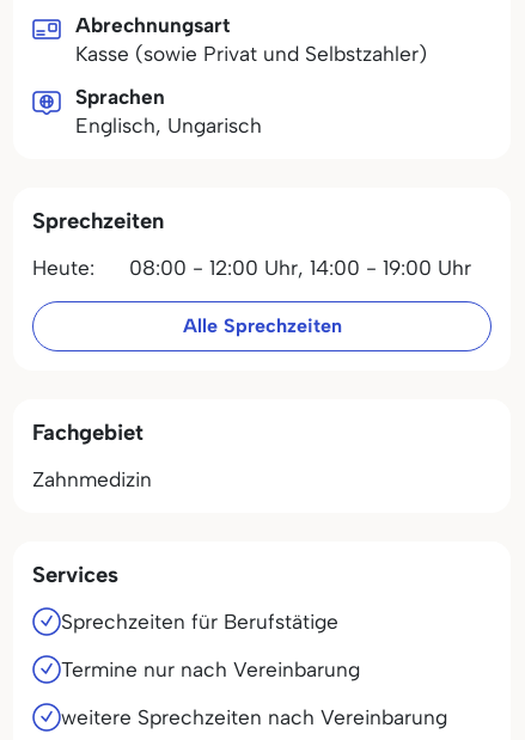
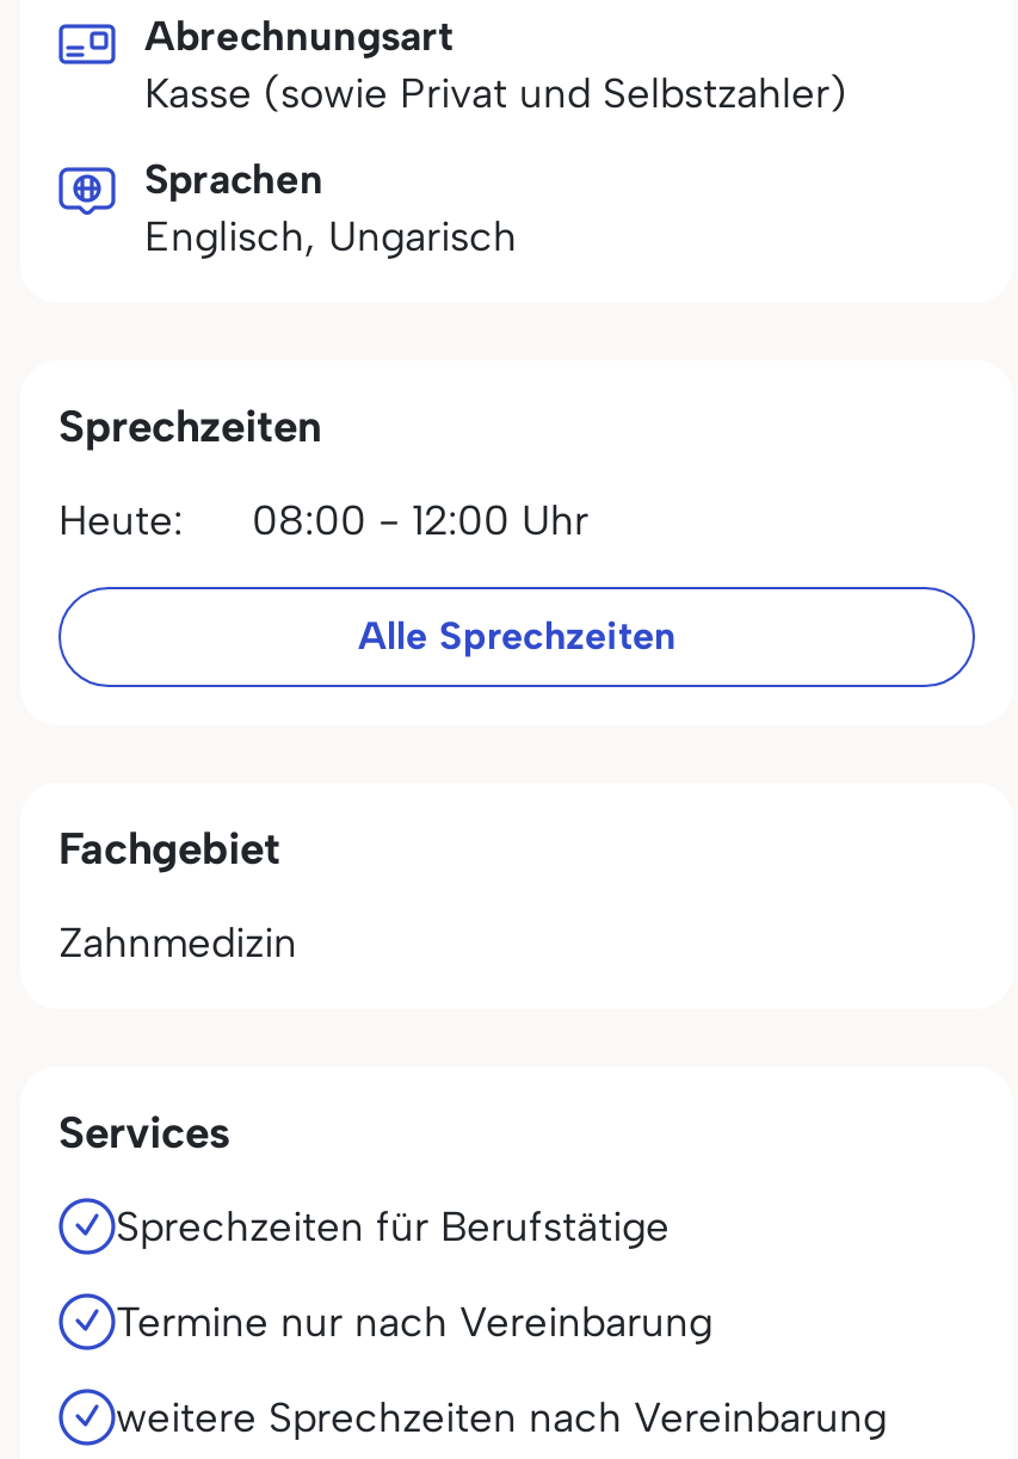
- Heute: 08:00 - 12:00 Uhr, 14:00 - 19:00 Uhr
+ Heute: 08:00 - 12:00 Uhr
